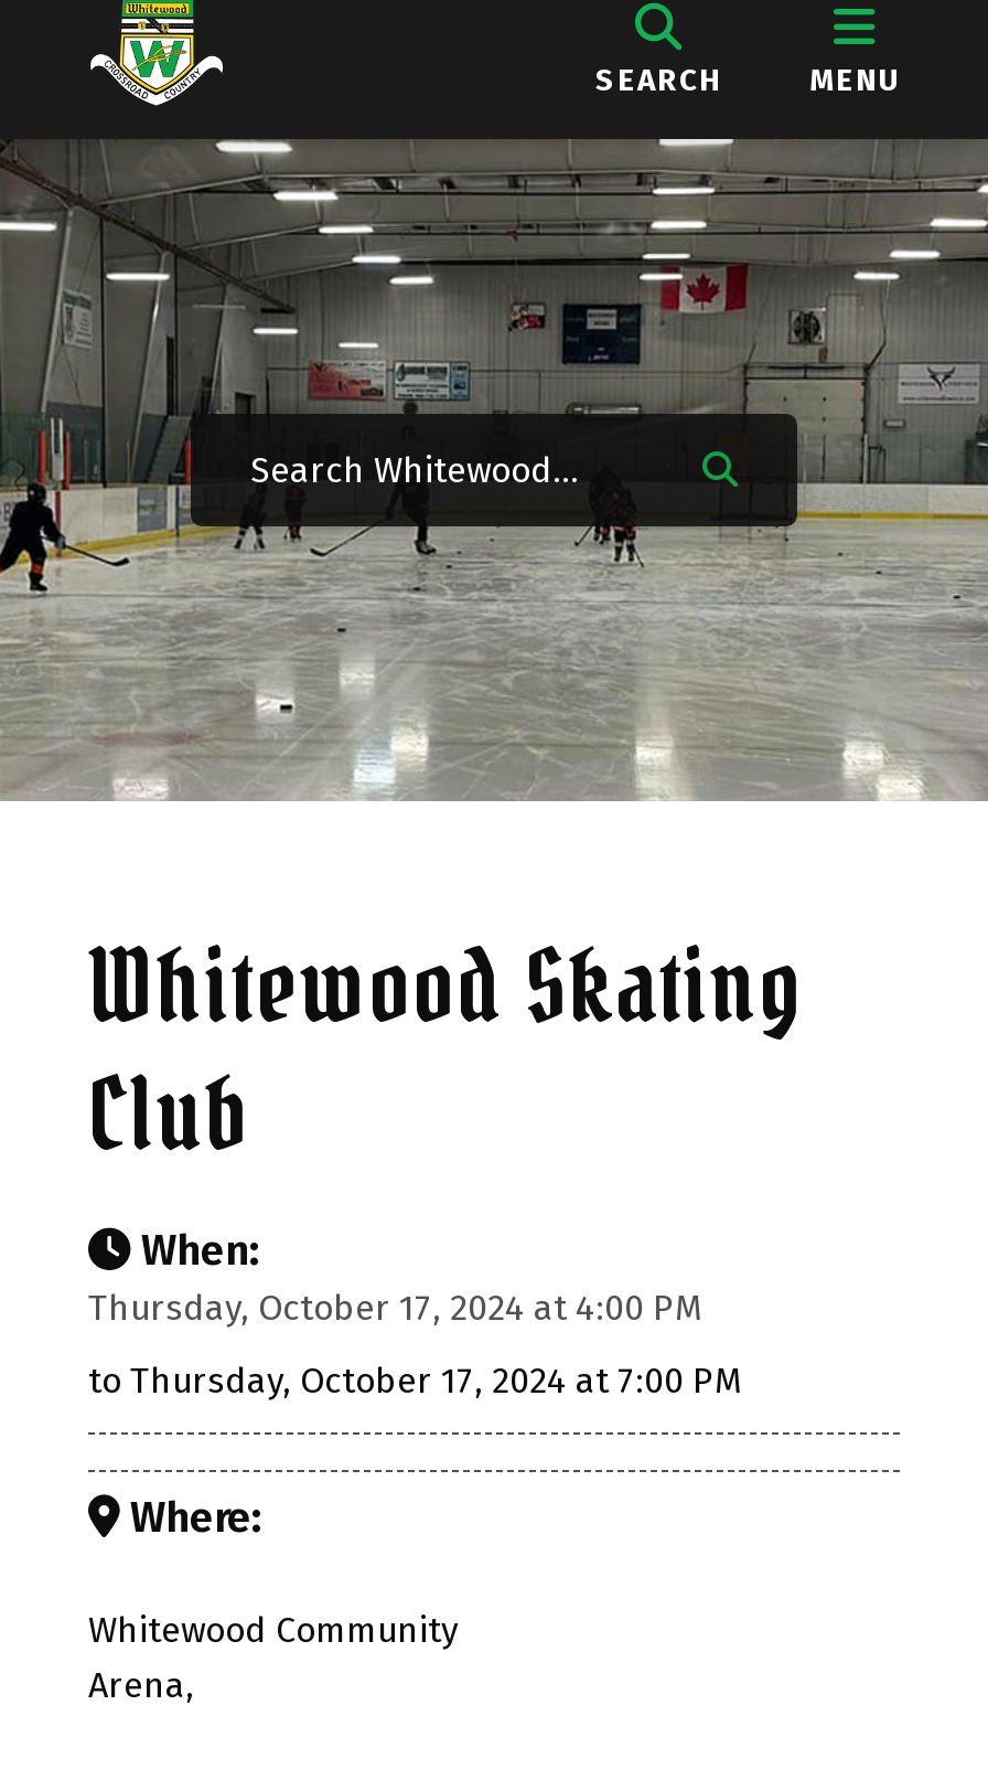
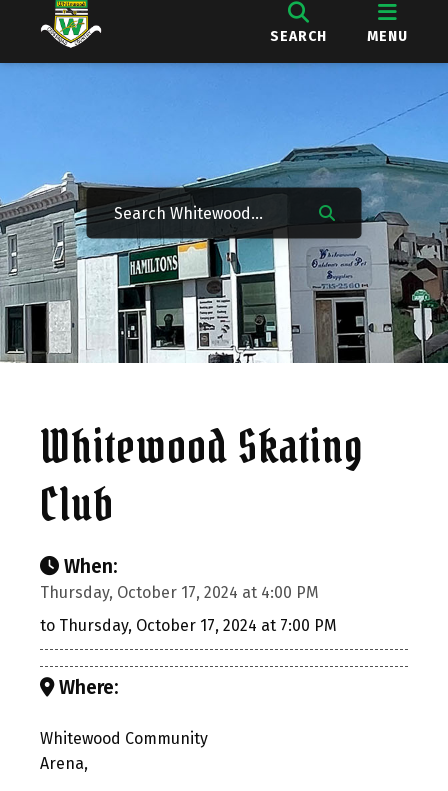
- [image]
+ [image]
